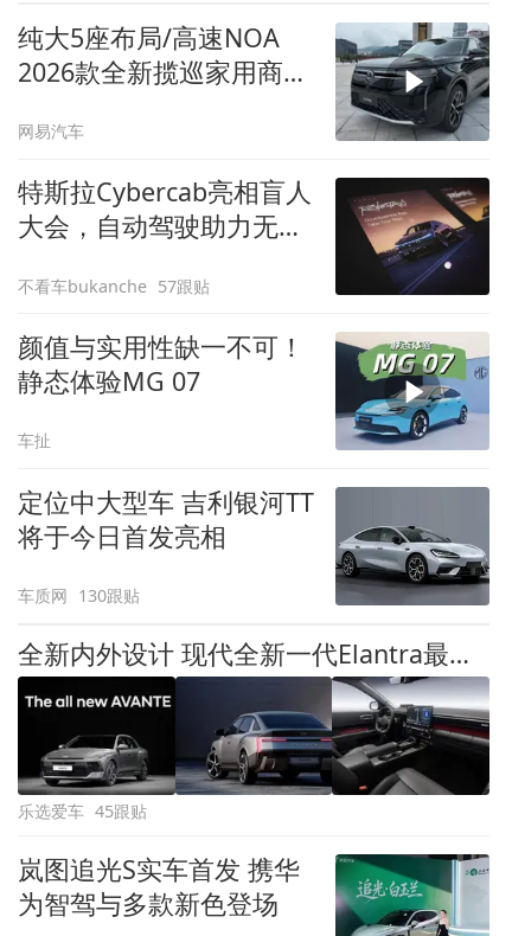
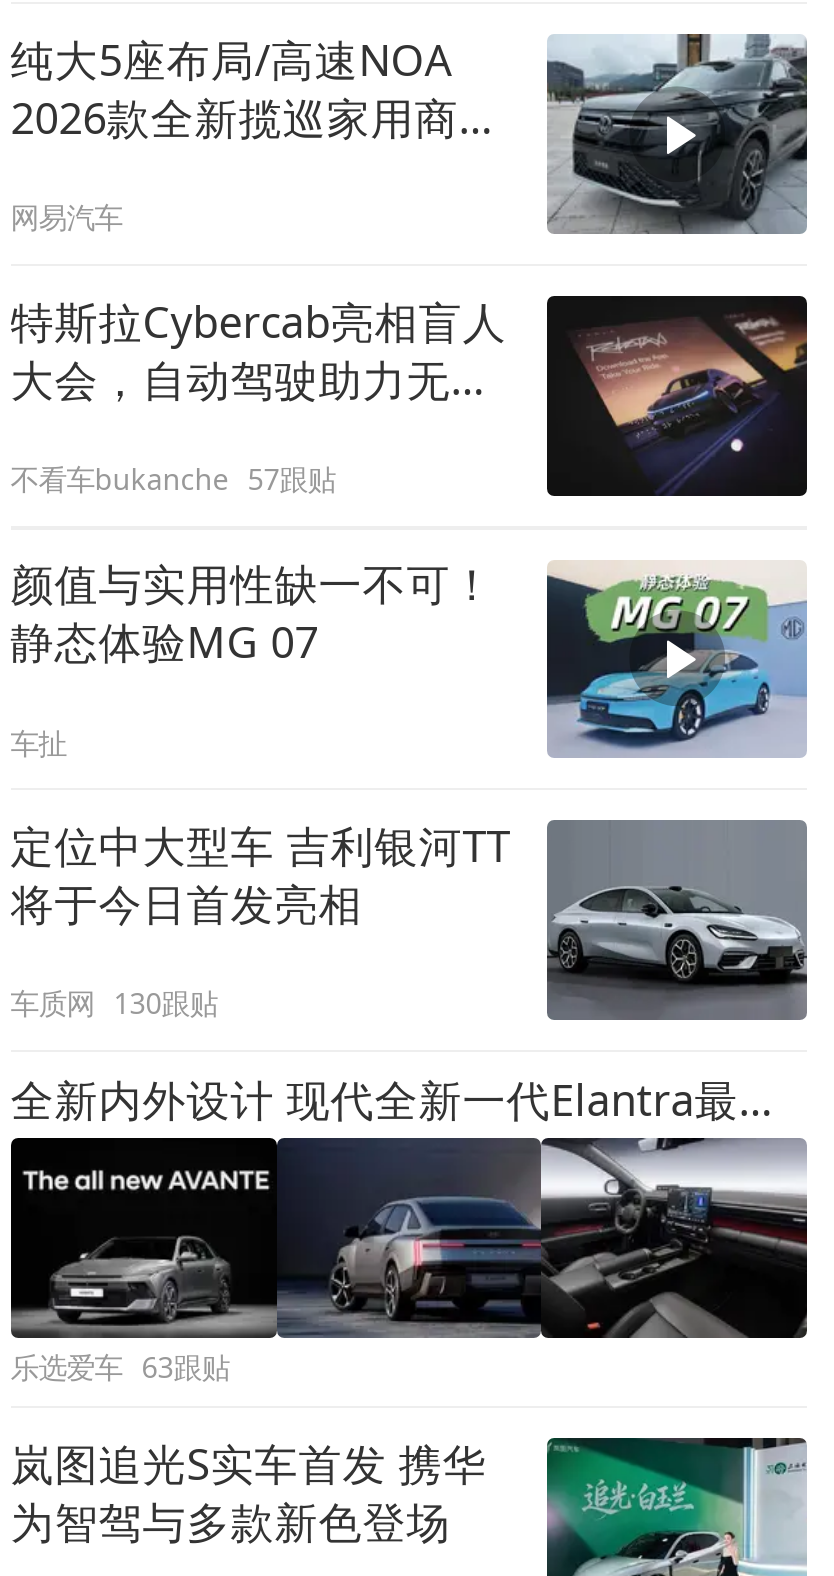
- 乐选爱车 45跟贴
+ 乐选爱车 63跟贴
